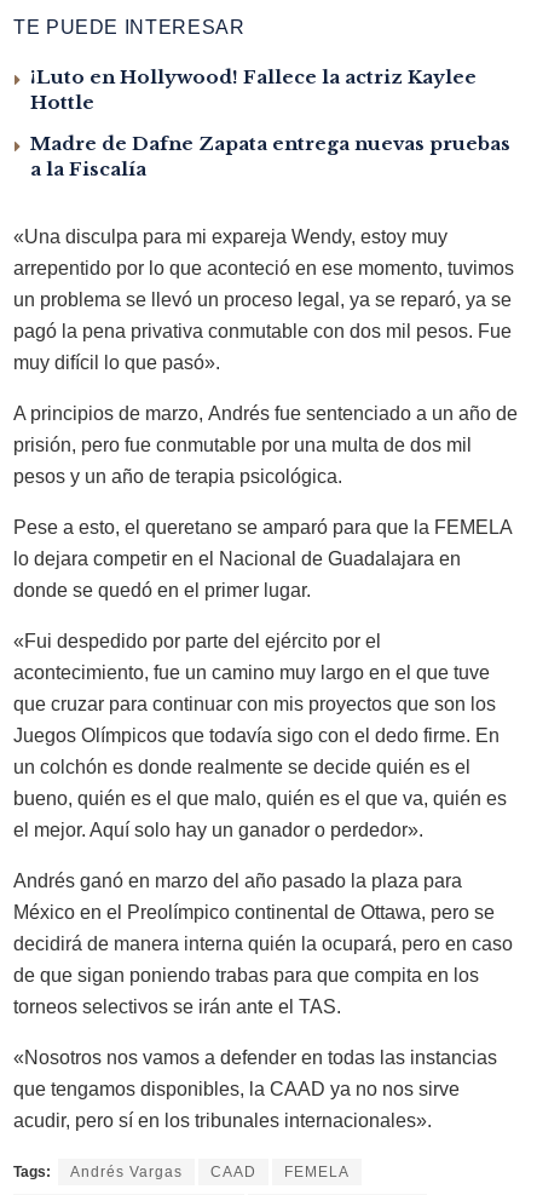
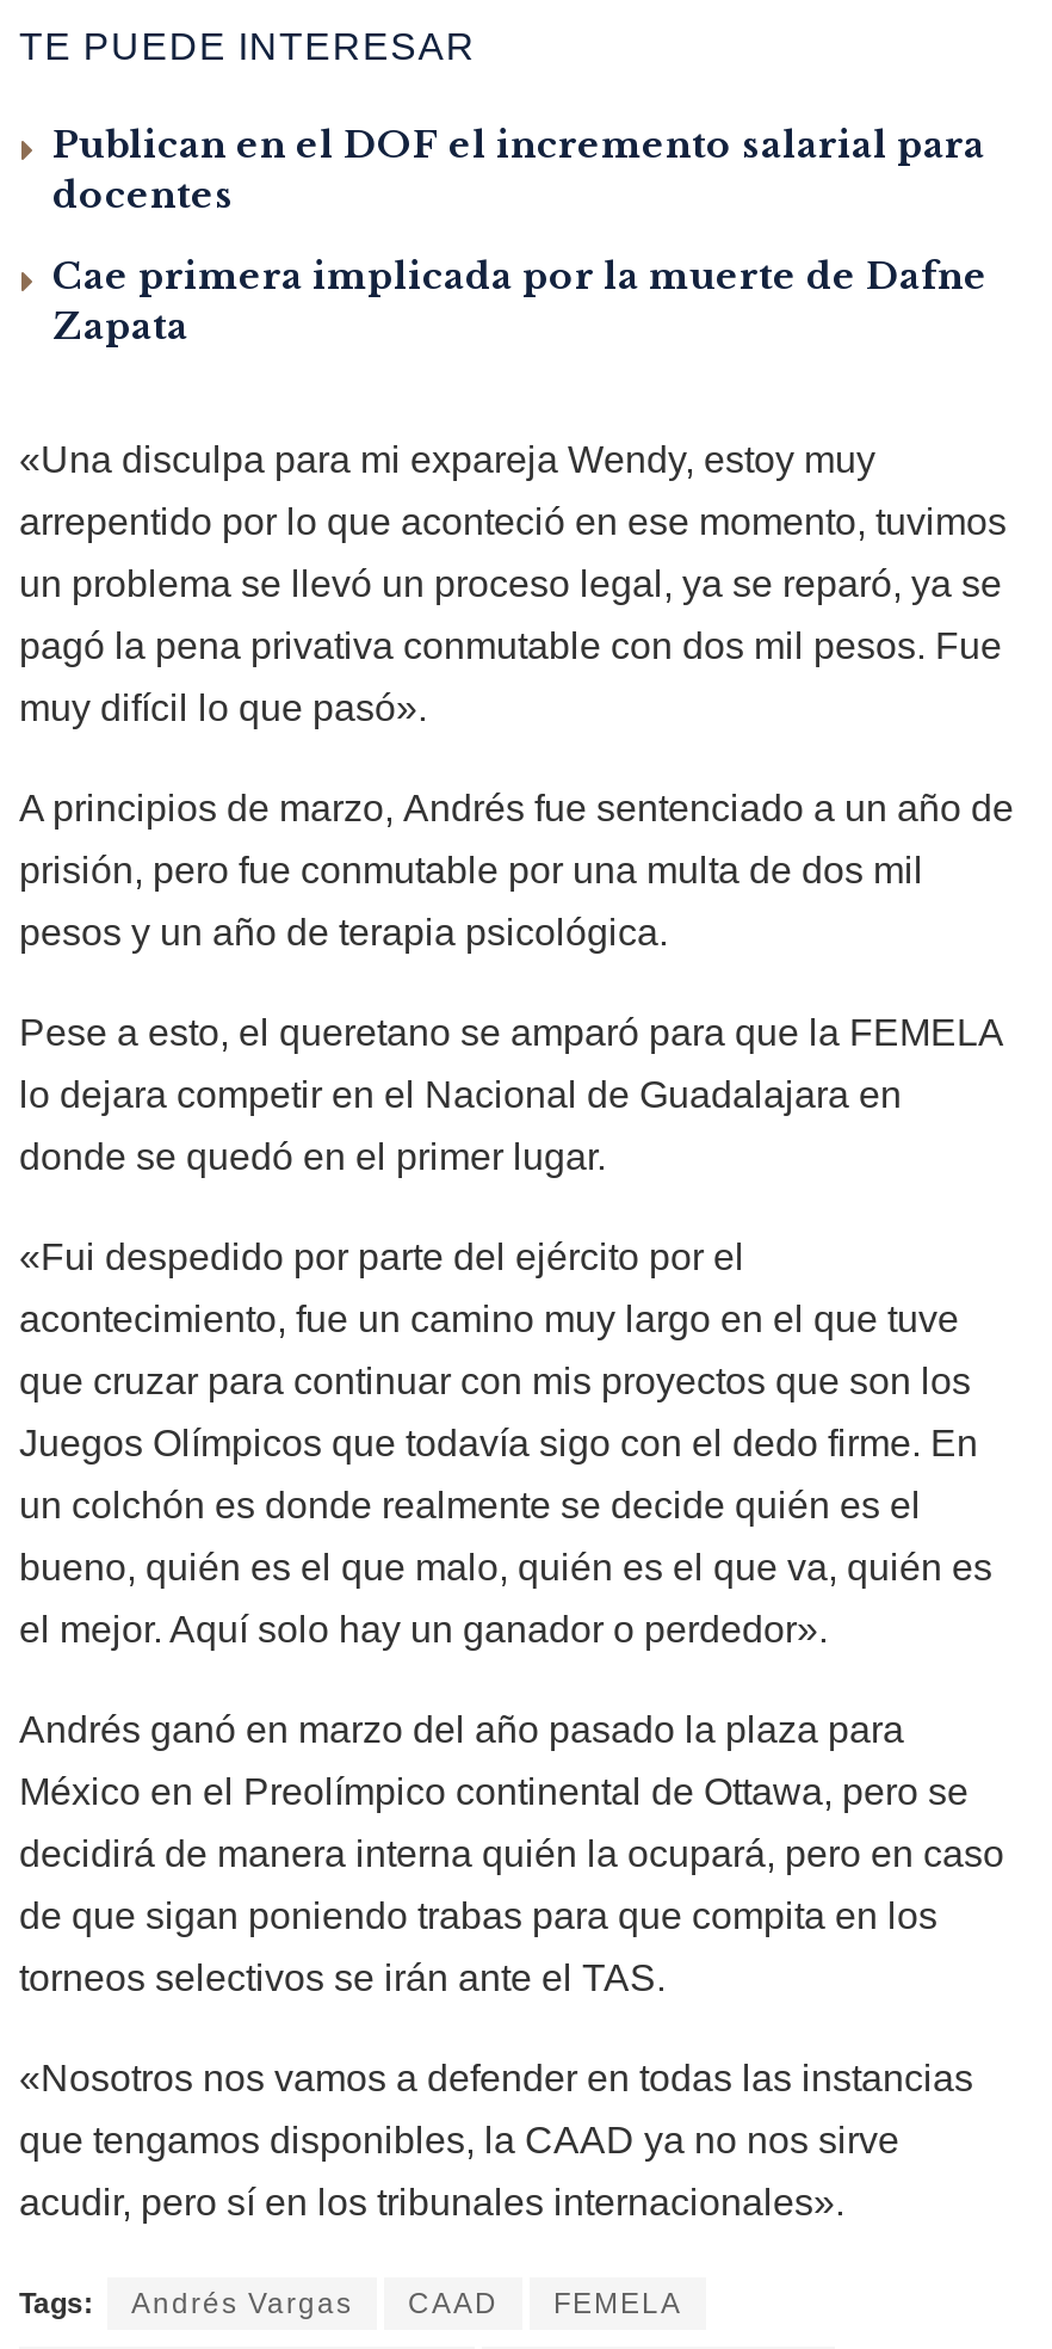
- ¡Luto en Hollywood! Fallece la actriz Kaylee
- Hottle
+ Publican en el DOF el incremento salarial para
+ docentes

- Madre de Dafne Zapata entrega nuevas pruebas
- a la Fiscalía
+ Cae primera implicada por la muerte de Dafne
+ Zapata
